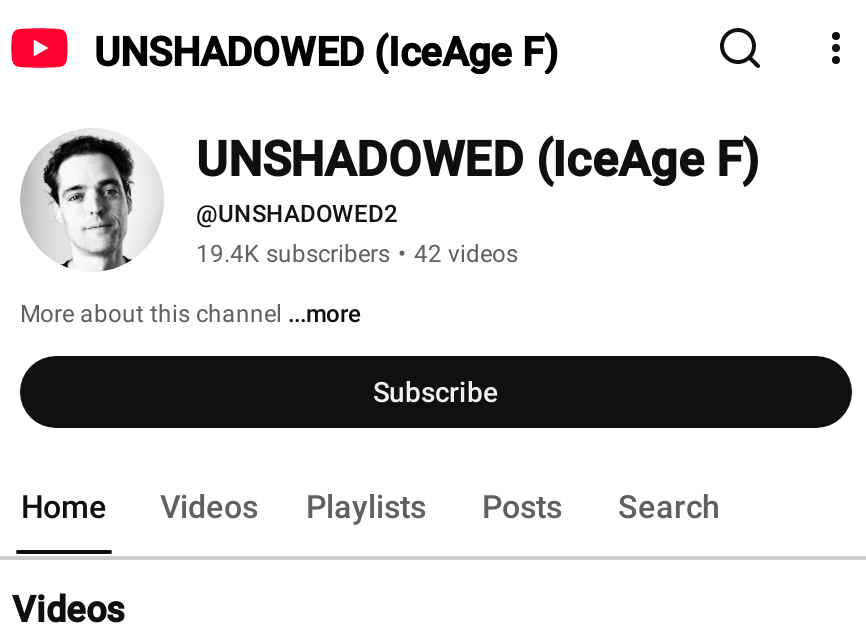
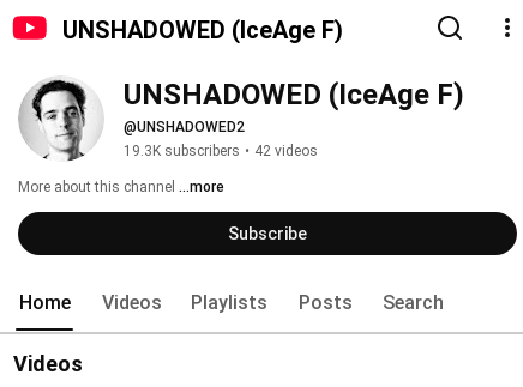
- 19.4K subscribers • 42 videos
+ 19.3K subscribers • 42 videos
